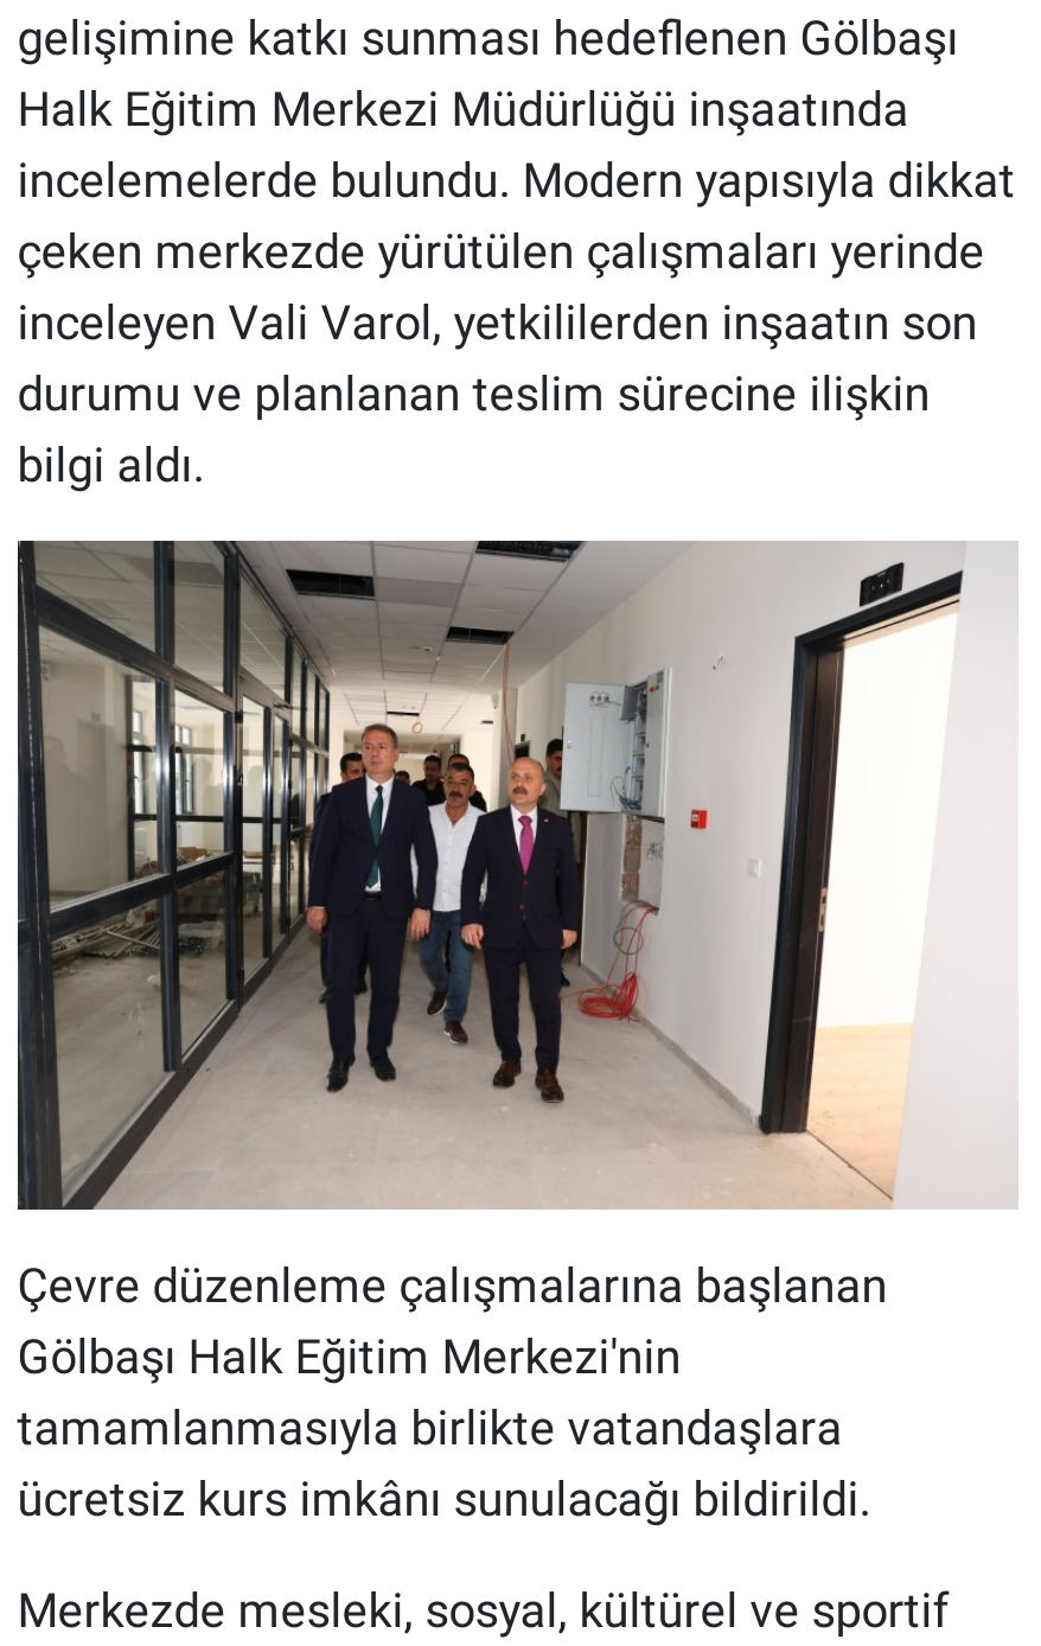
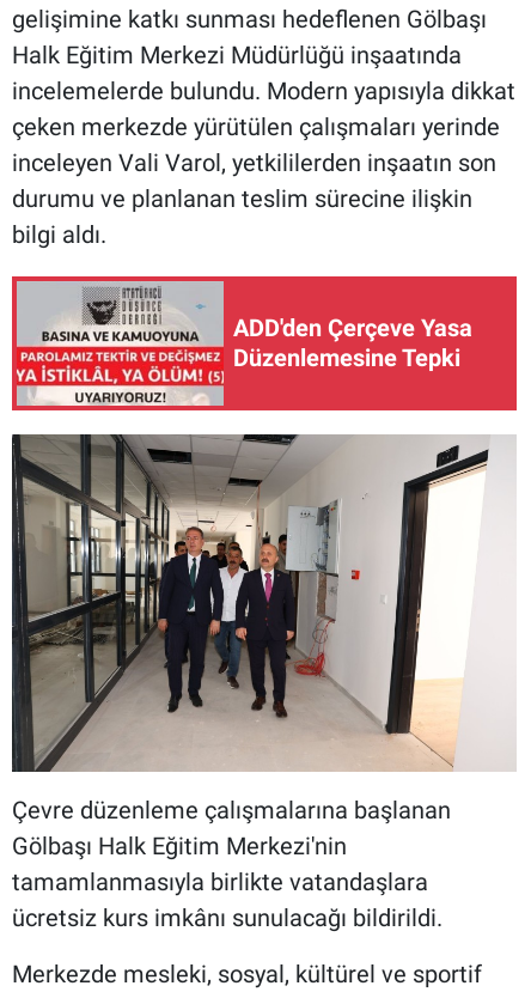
+ [image]
+ ADD'den Çerçeve Yasa
+ Düzenlemesine Tepki
